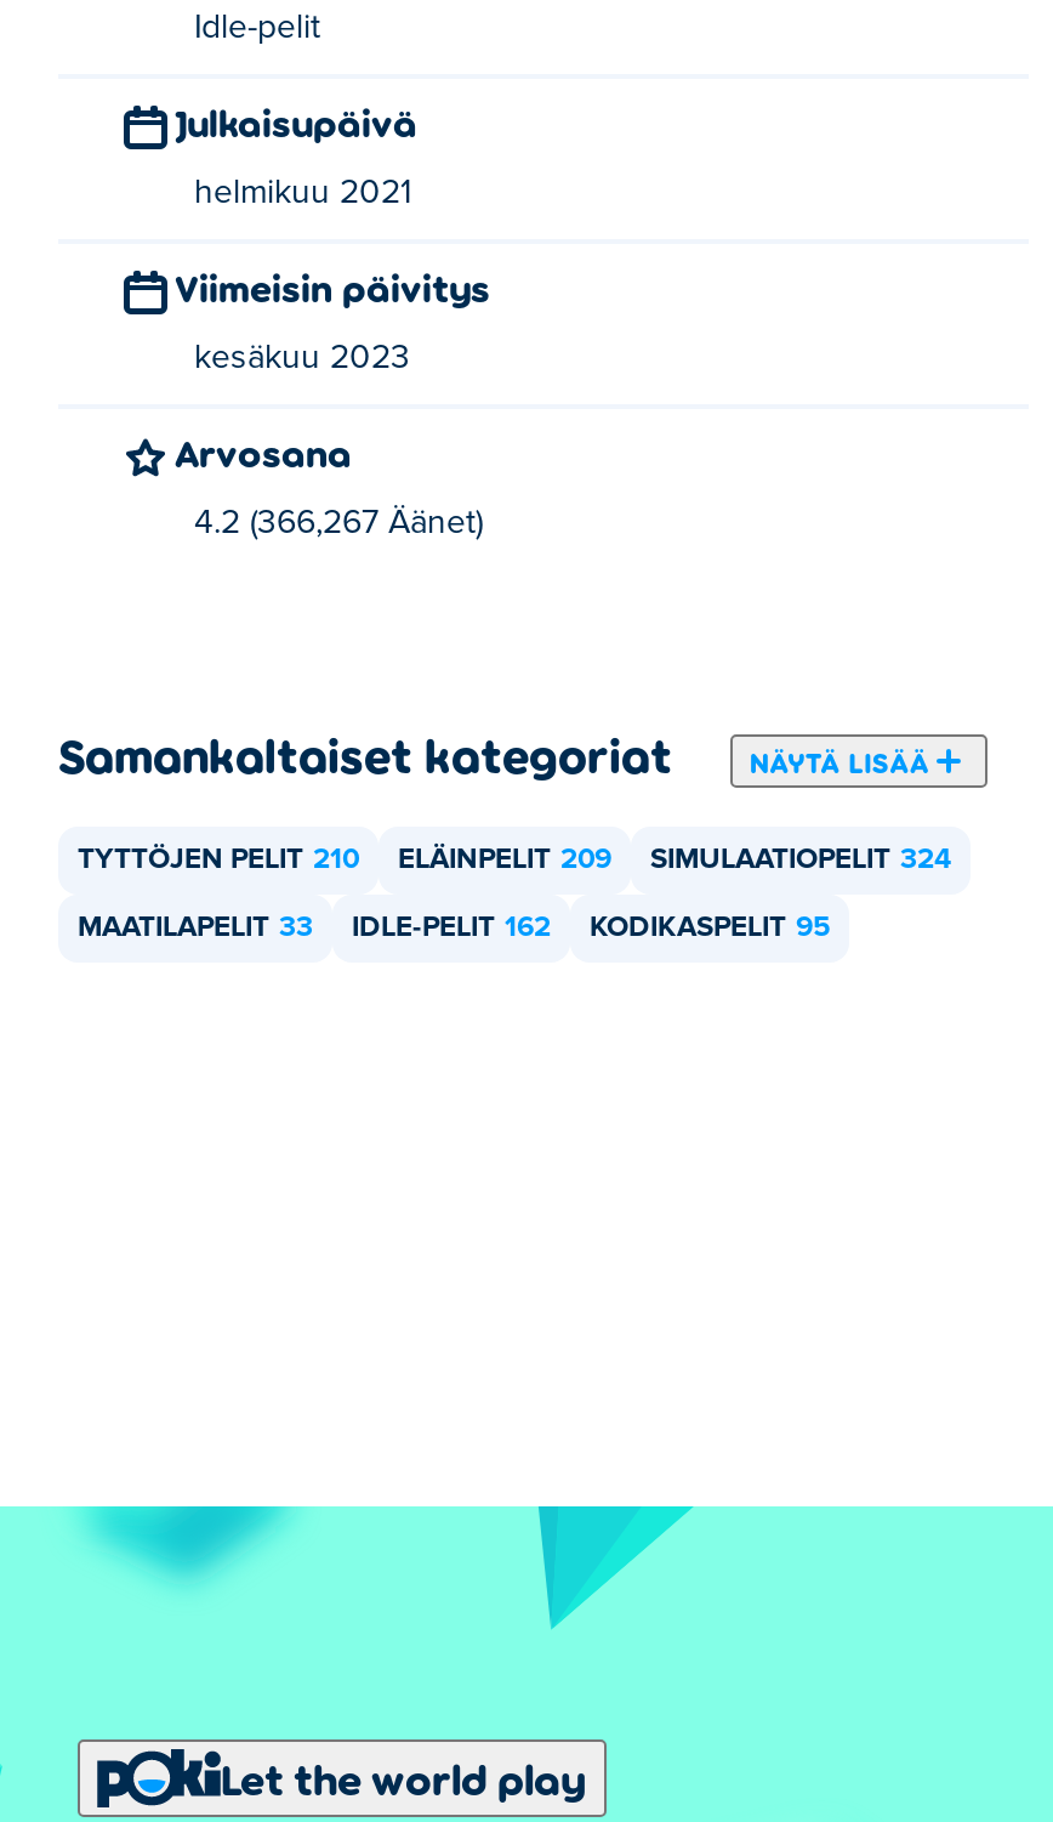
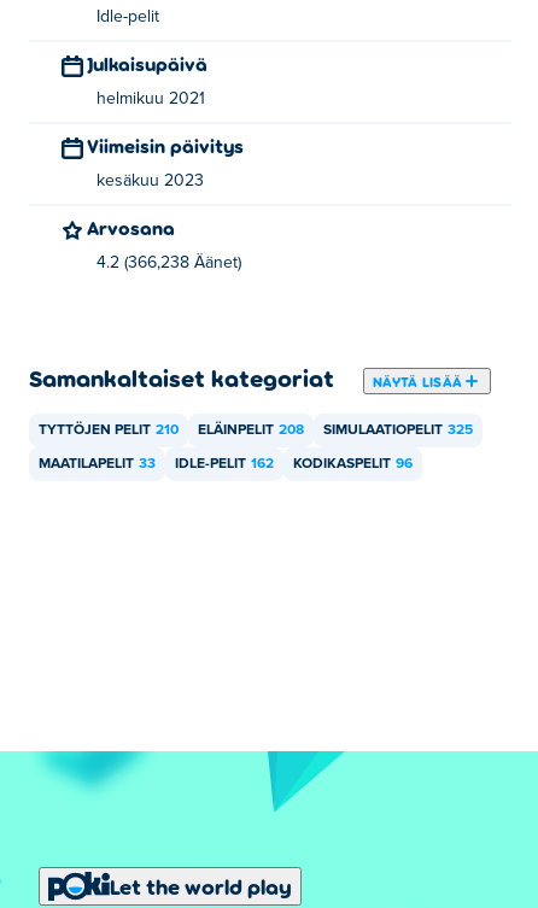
- 4.2 (366,267 Äänet)
+ 4.2 (366,238 Äänet)

- ELÄINPELIT 209
+ ELÄINPELIT 208

- SIMULAATIOPELIT 324
+ SIMULAATIOPELIT 325

- KODIKASPELIT 95
+ KODIKASPELIT 96
